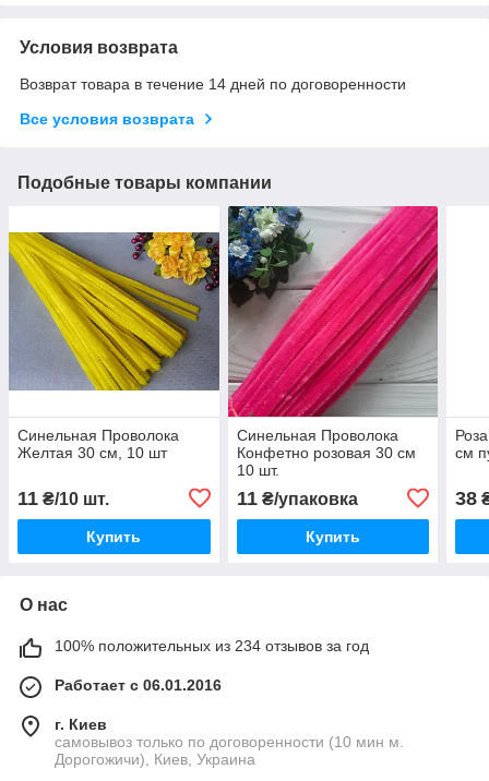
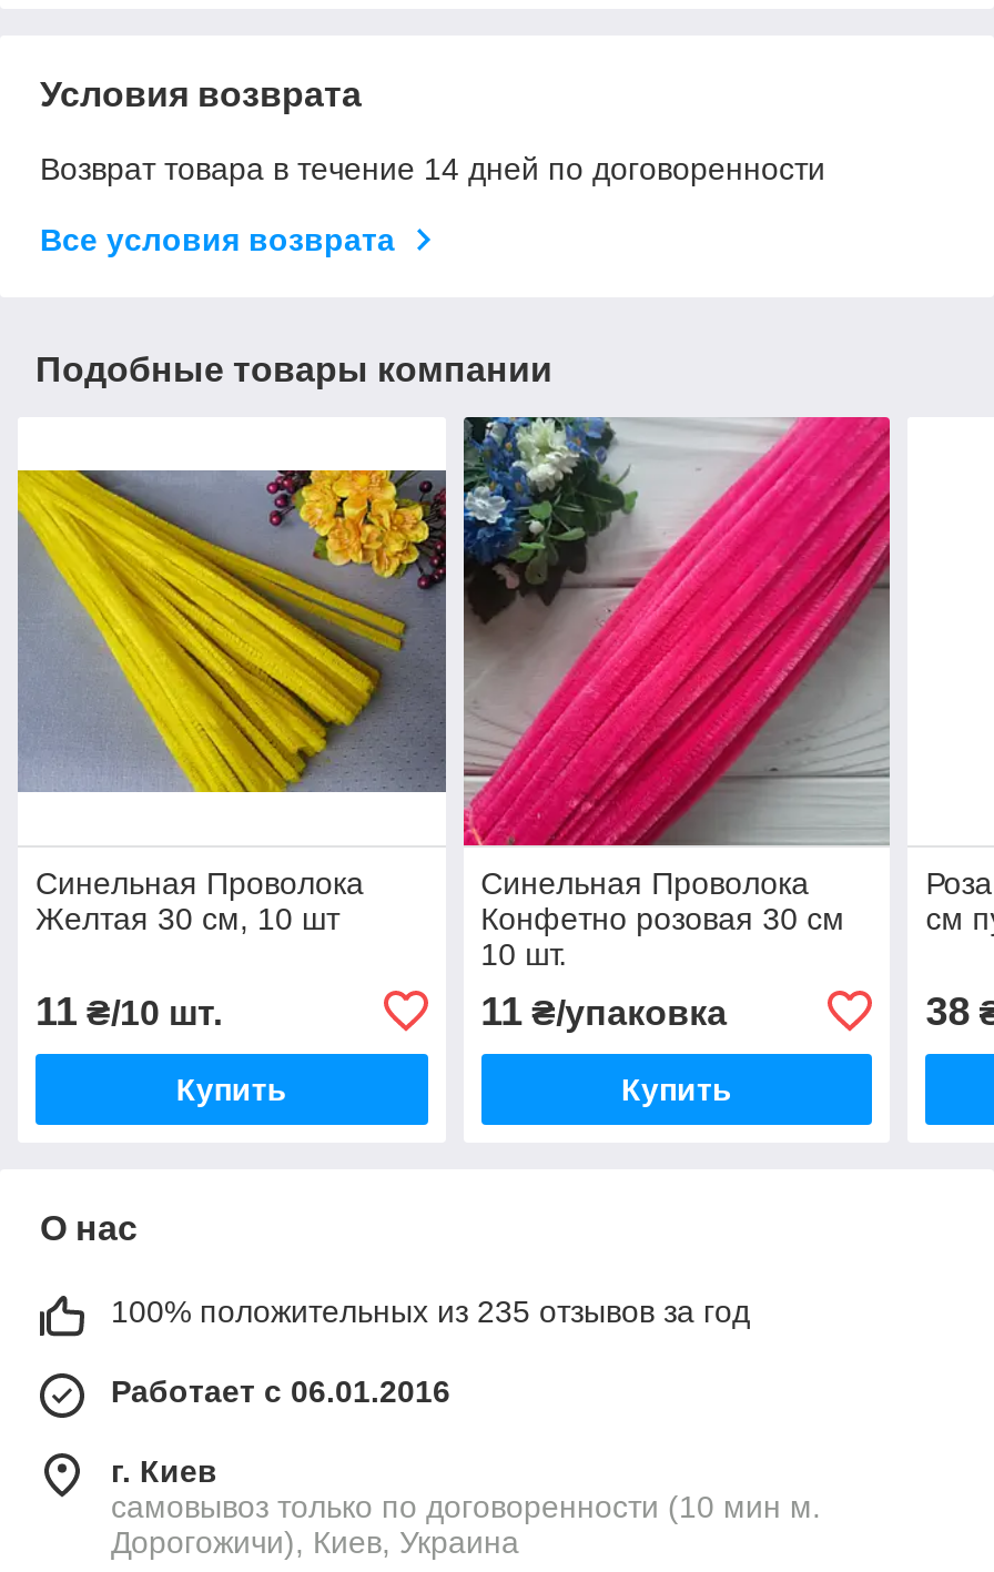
- 100% положительных из 234 отзывов за год
+ 100% положительных из 235 отзывов за год
